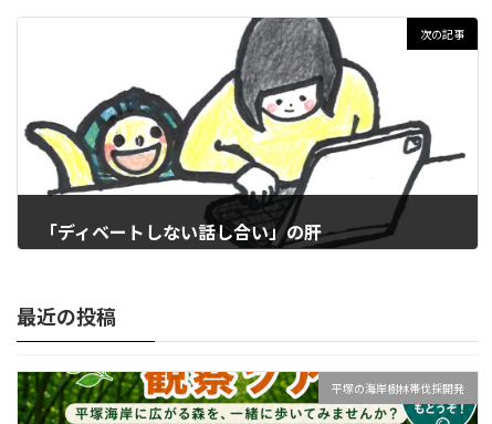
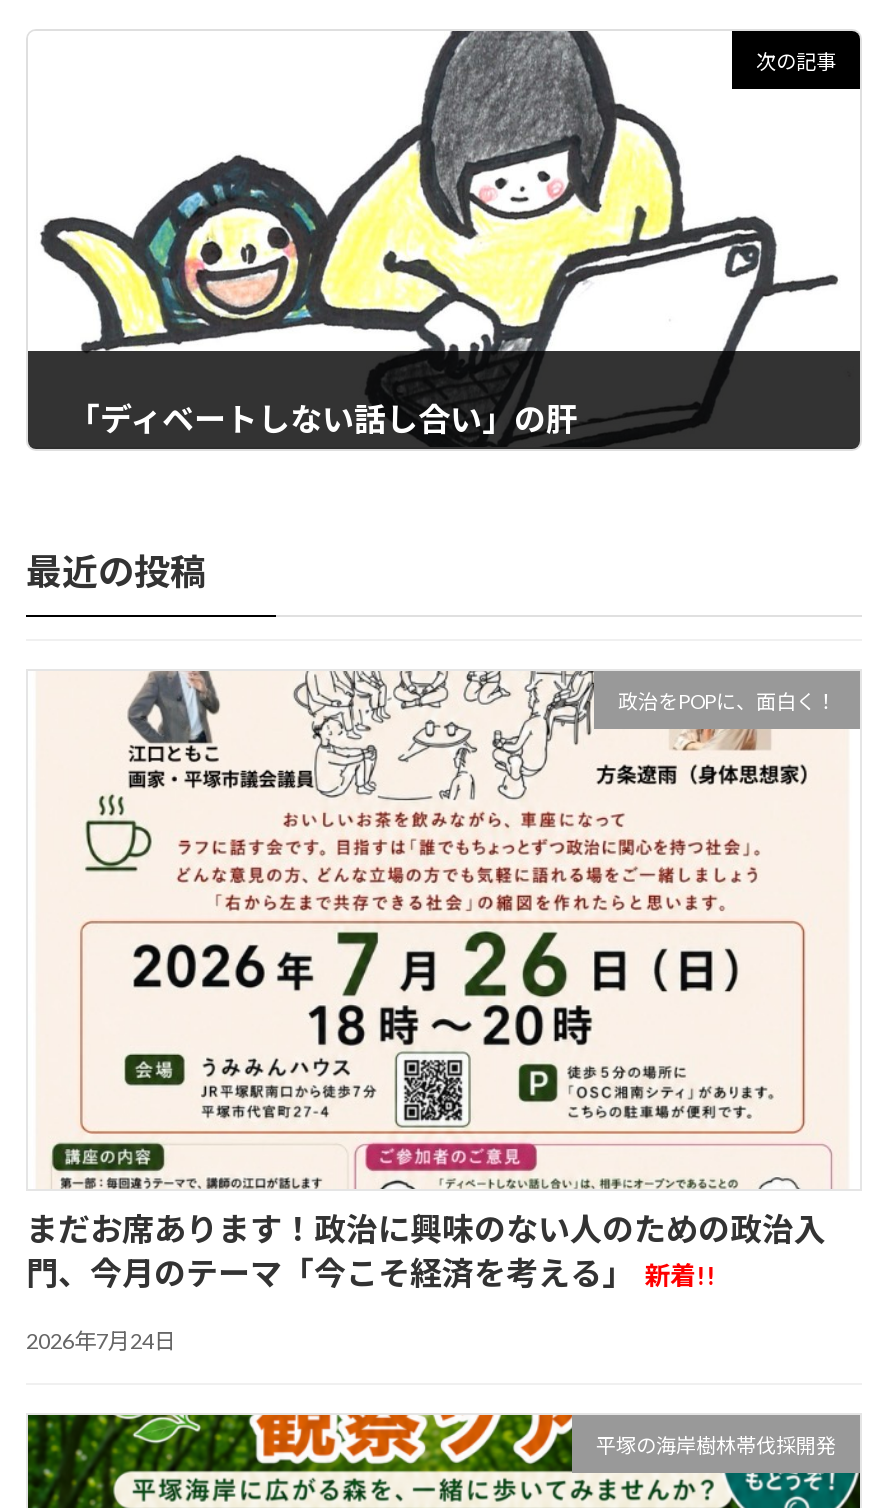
+ まだお席あります！政治に興味のない人のための政治入
+ 門、今月のテーマ「今こそ経済を考える」 新着!!
+ 2026年7月24日

+ [image]
+ 政治をPOPに、面白く！
